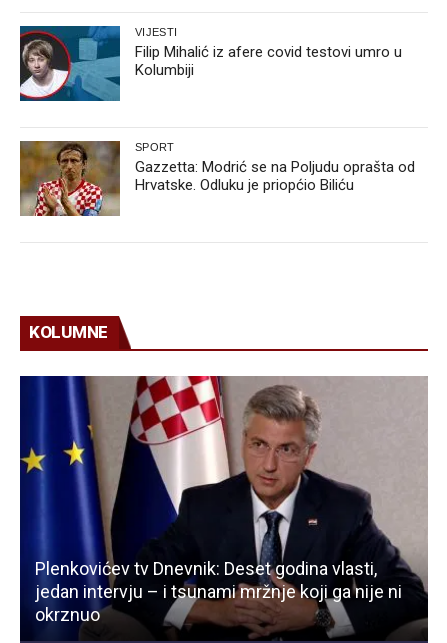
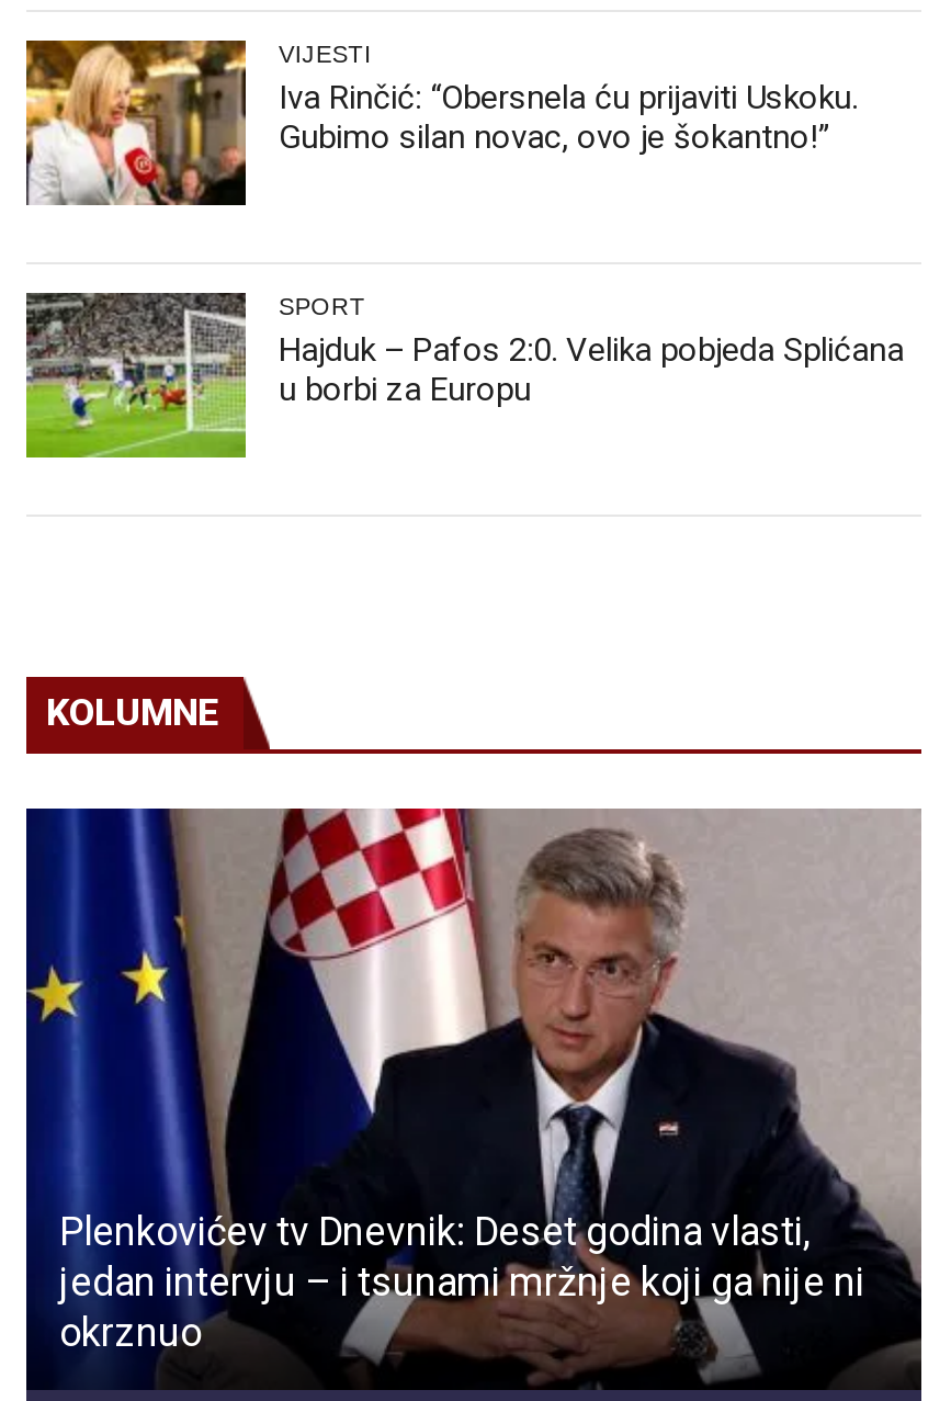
- [image]
- Filip Mihalić iz afere covid testovi umro u
- Kolumbiji
+ [image]
+ Iva Rinčić: “Obersnela ću prijaviti Uskoku.
+ Gubimo silan novac, ovo je šokantno!”

- [image]
- Gazzetta: Modrić se na Poljudu oprašta od
- Hrvatske. Odluku je priopćio Biliću
+ [image]
+ Hajduk – Pafos 2:0. Velika pobjeda Splićana
+ u borbi za Europu
